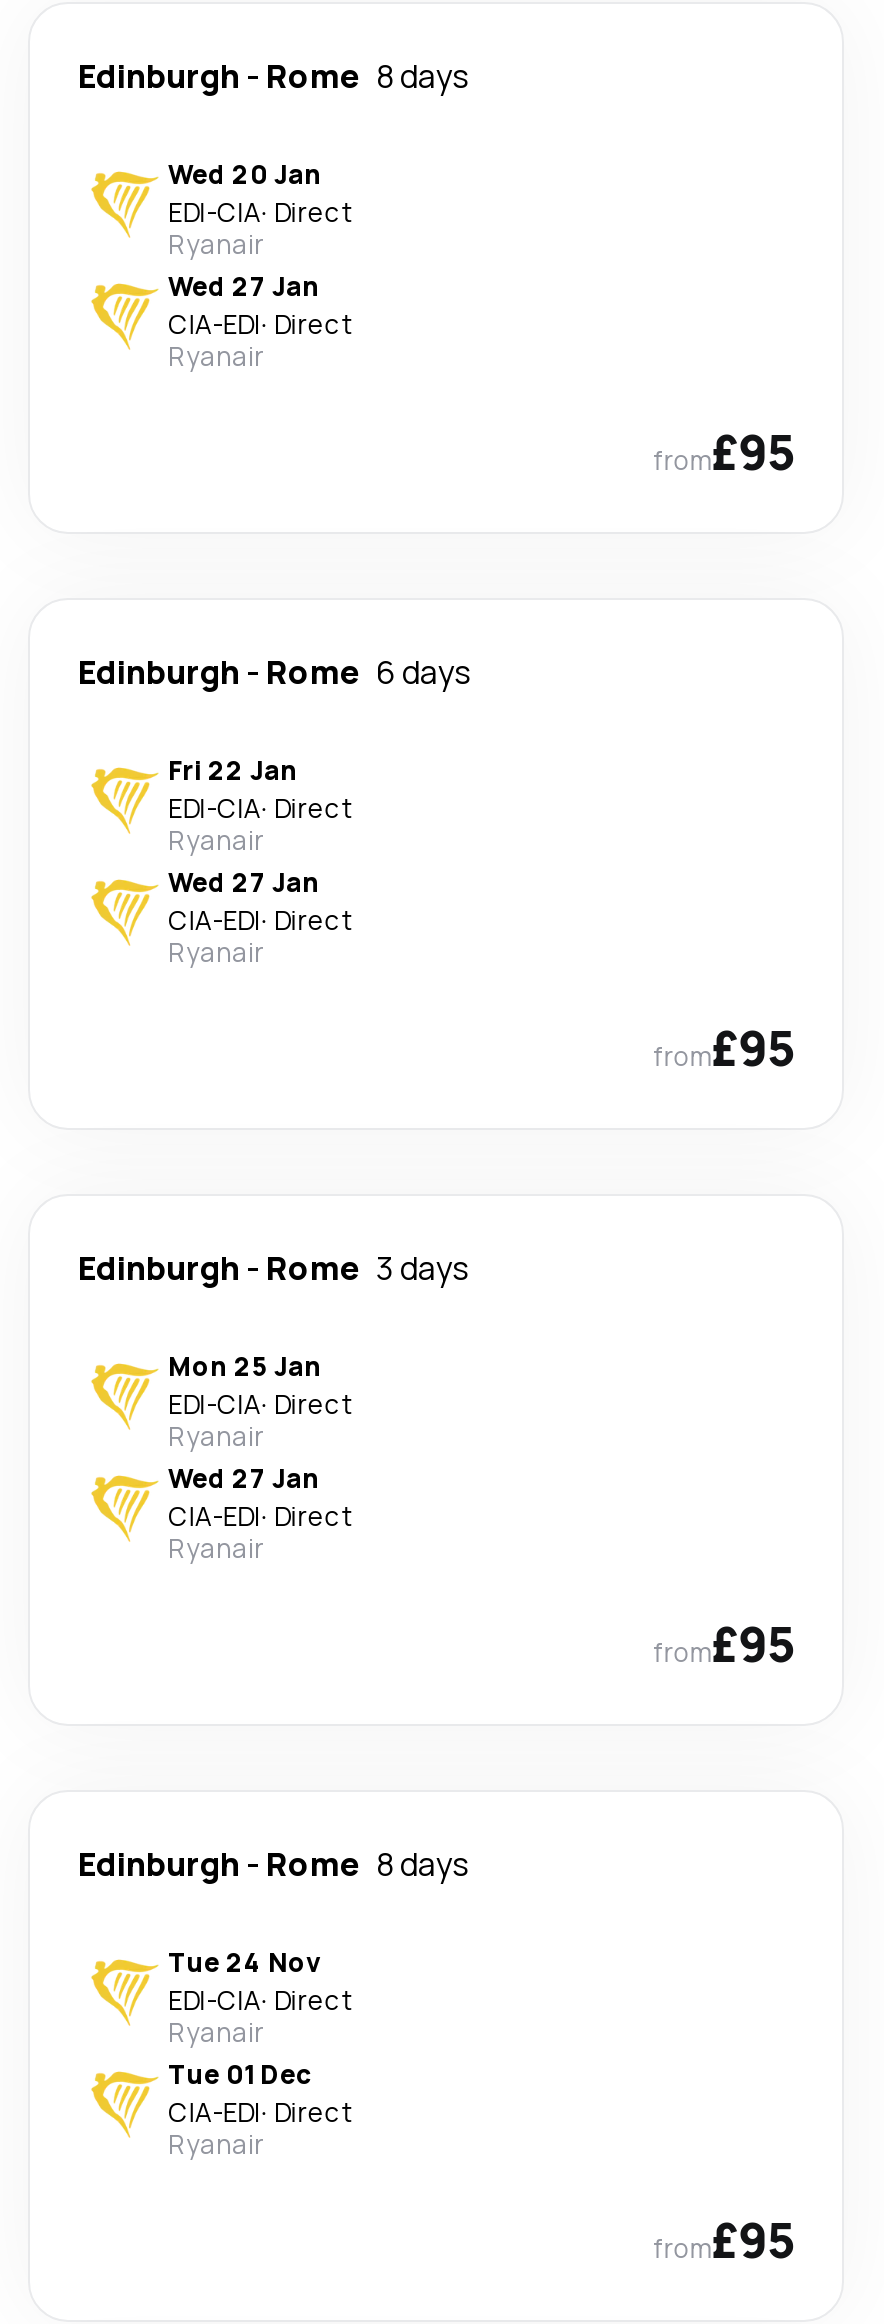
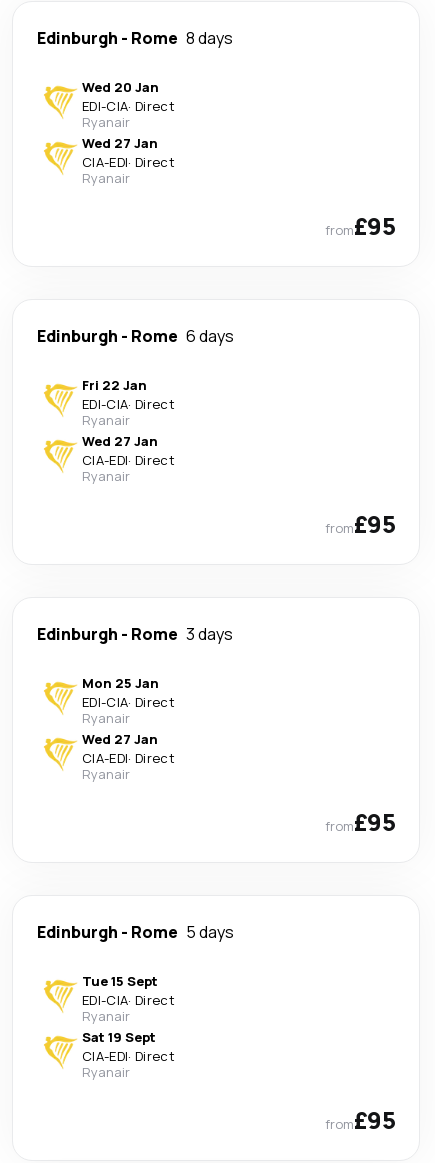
- Edinburgh - Rome 8 days
+ Edinburgh - Rome 5 days

- Tue 24 Nov
+ Tue 15 Sept

- Tue 01 Dec
+ Sat 19 Sept
